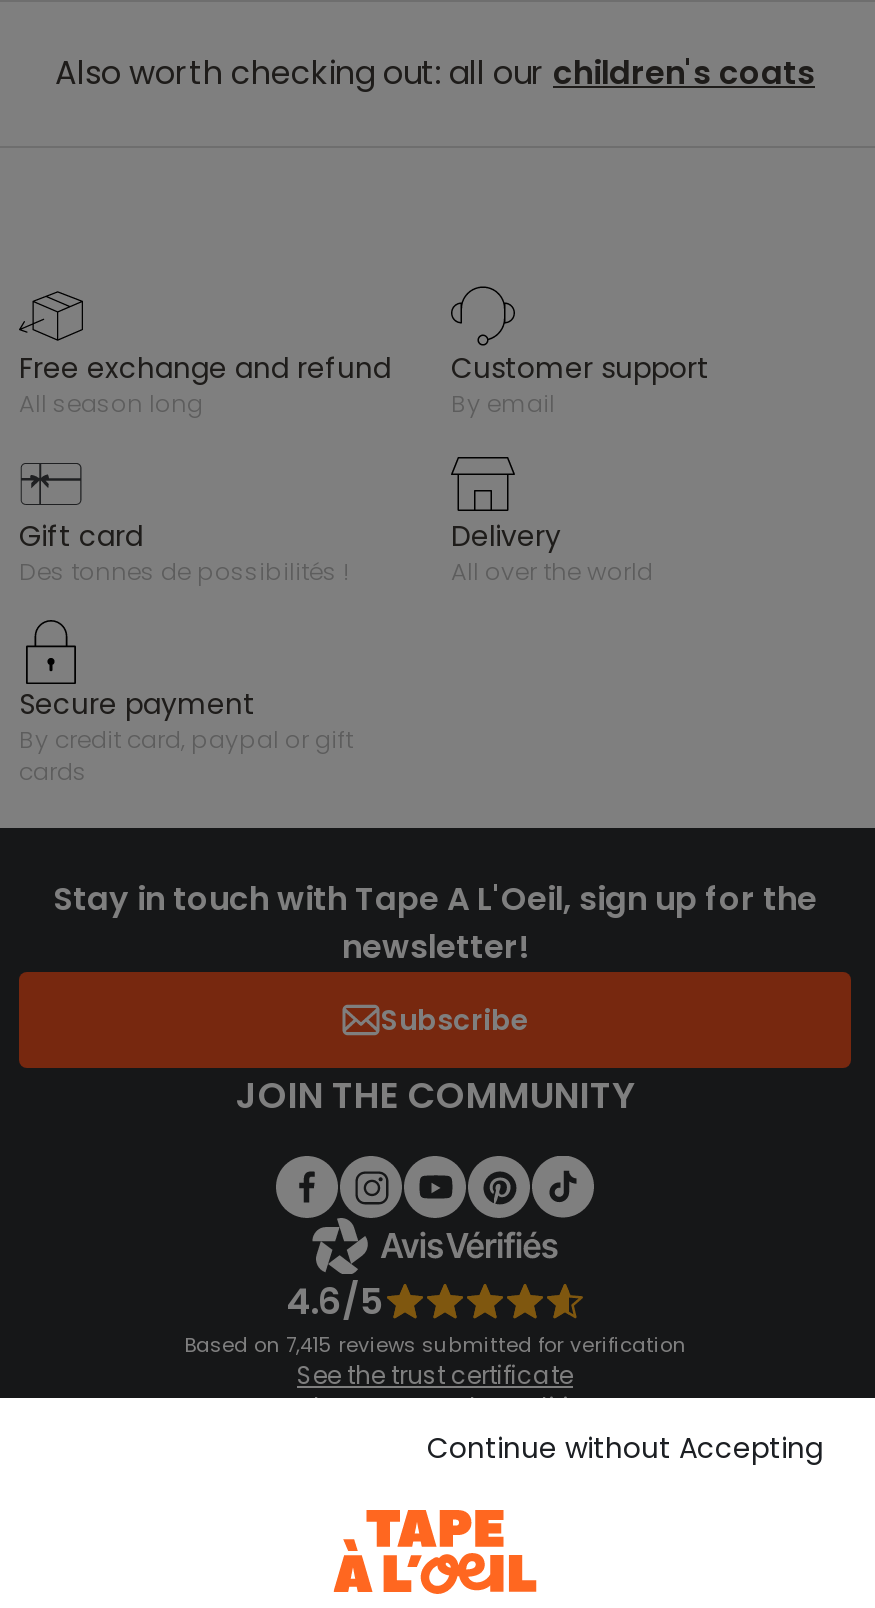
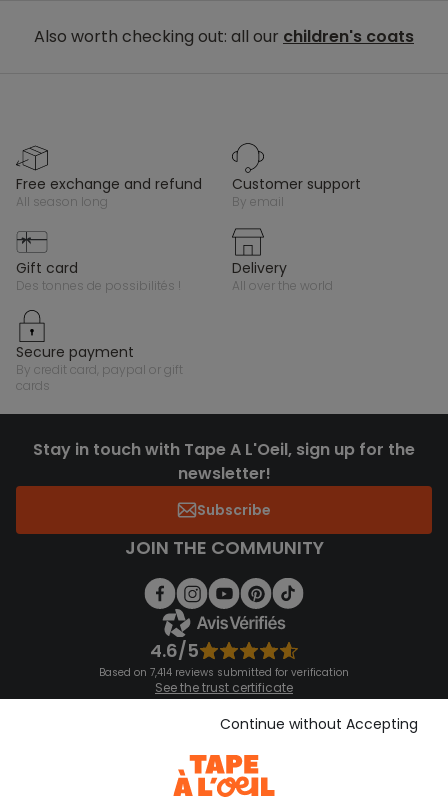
- Based on 7,415 reviews submitted for verification
+ Based on 7,414 reviews submitted for verification
